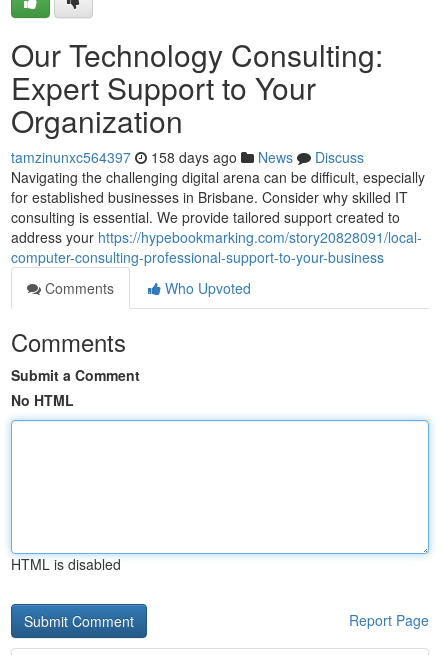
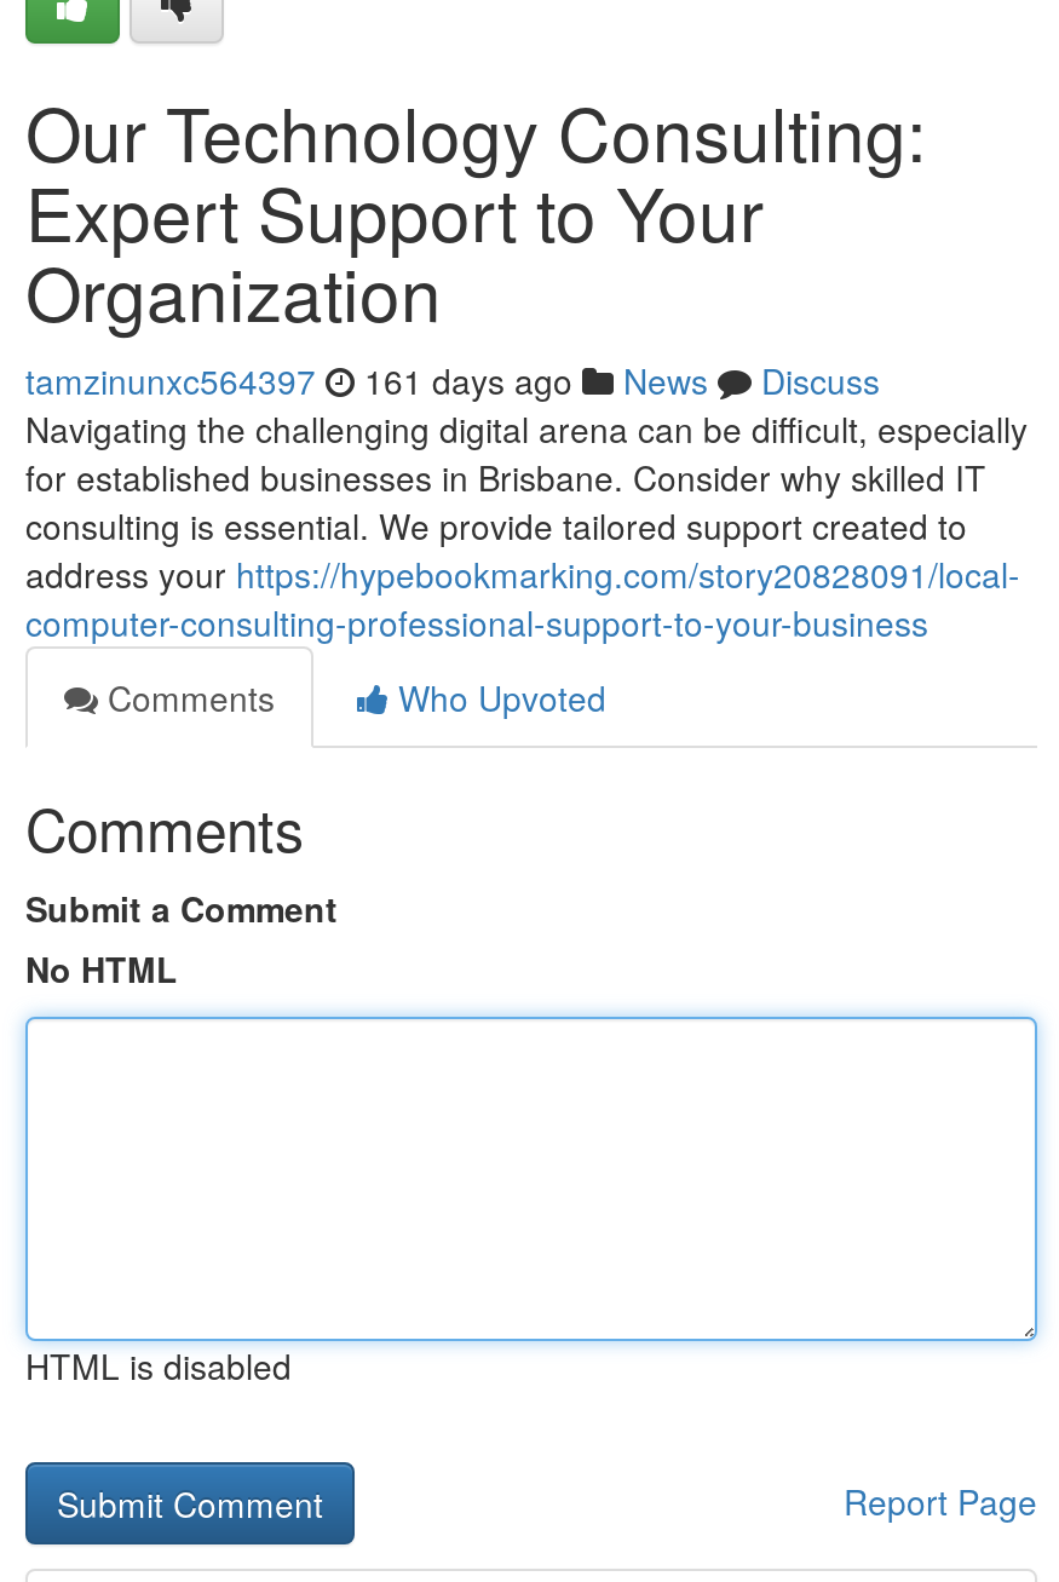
- tamzinunxc564397 158 days ago News Discuss
+ tamzinunxc564397 161 days ago News Discuss
